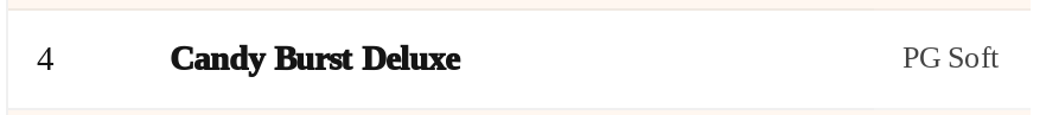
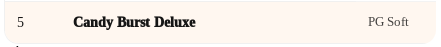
- 4
+ 5
